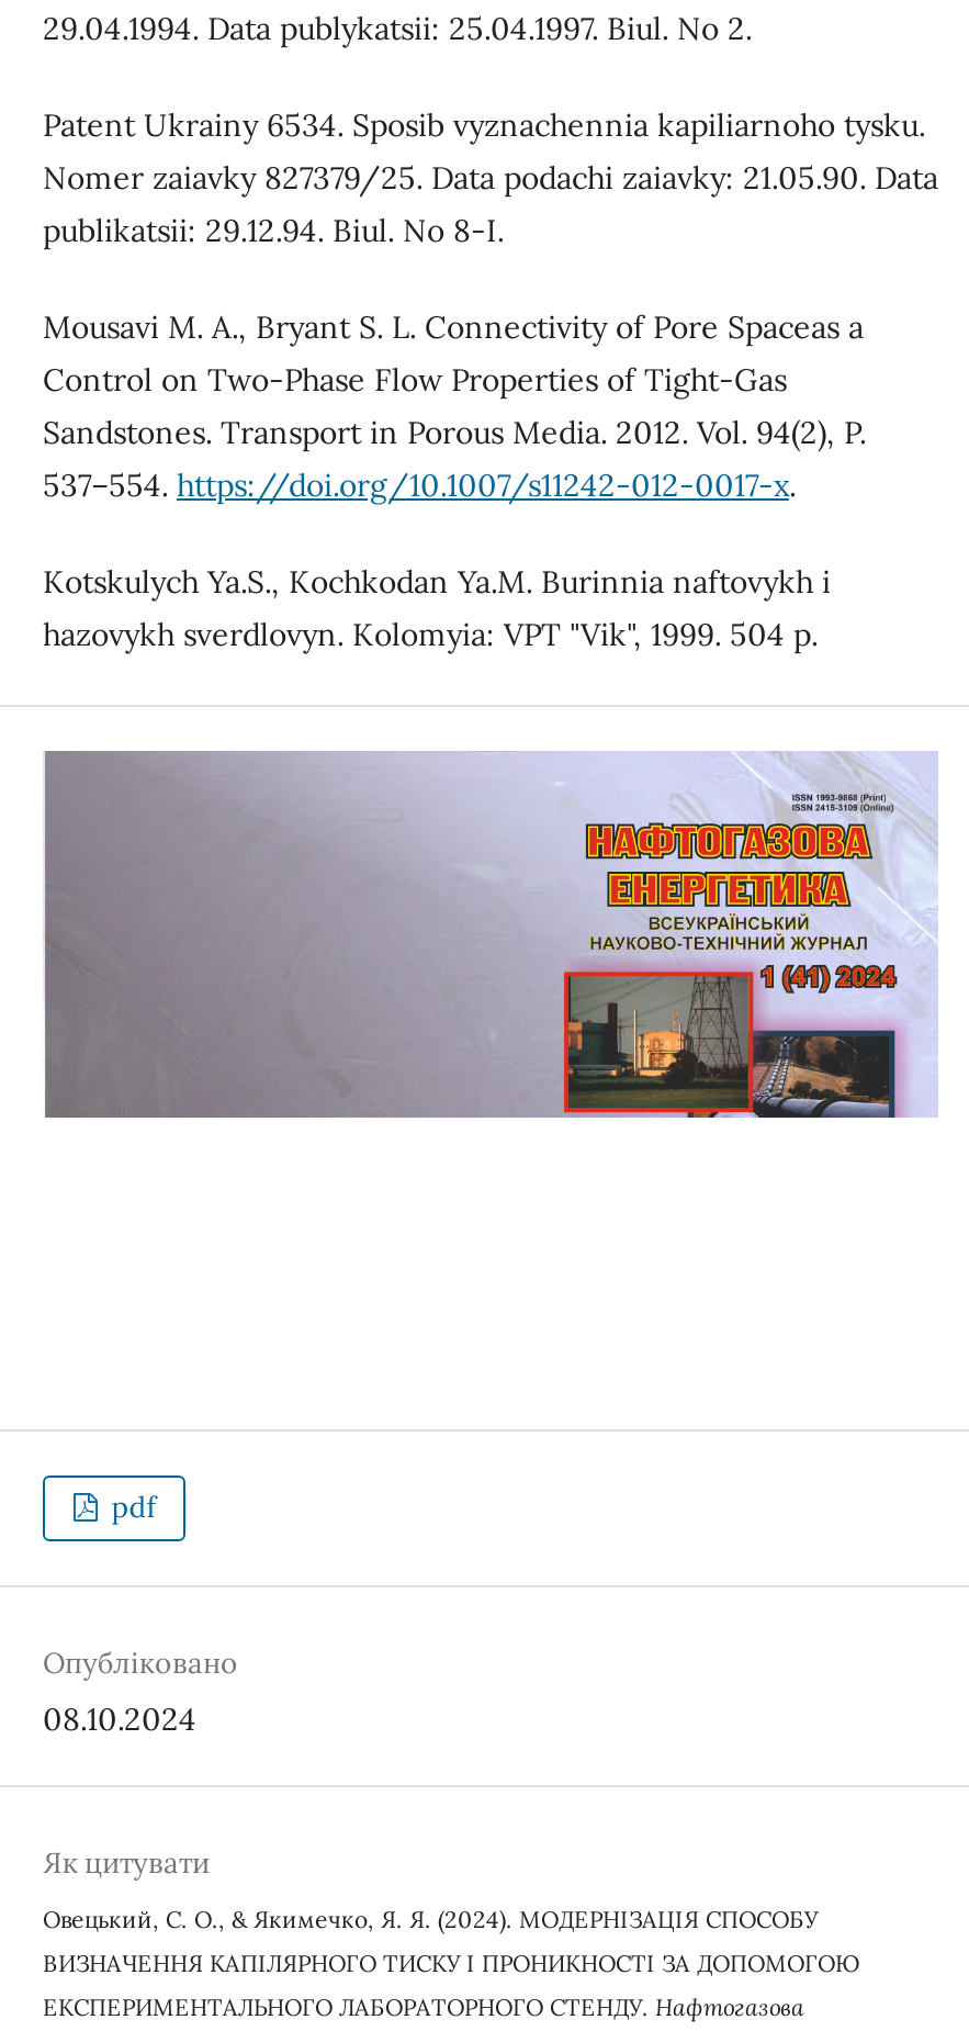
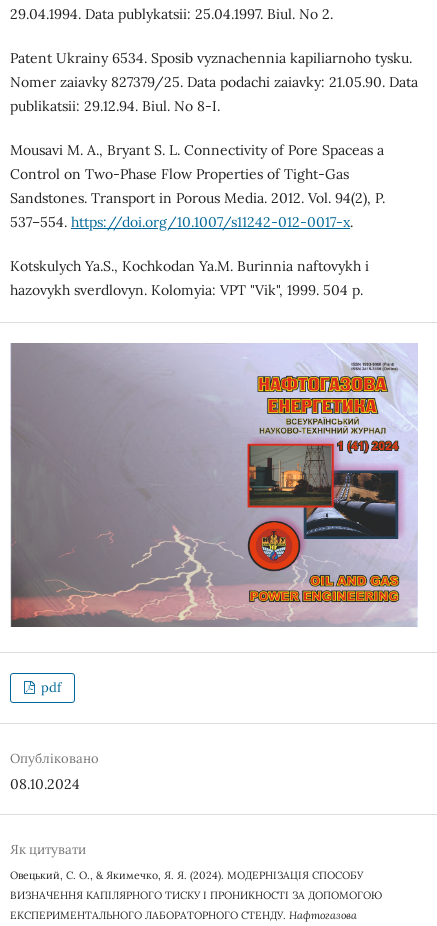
+ [image]
